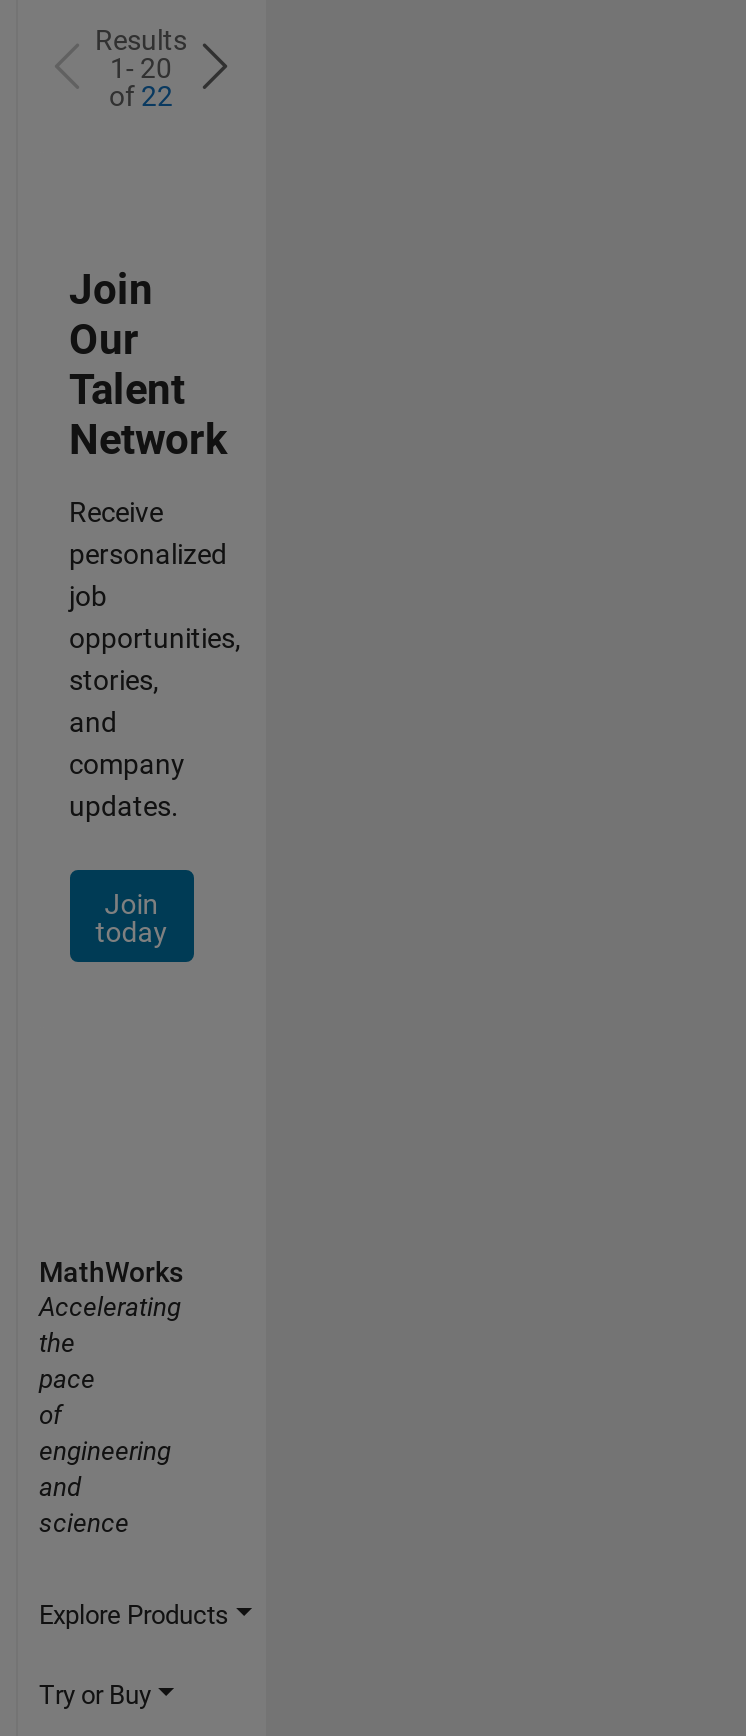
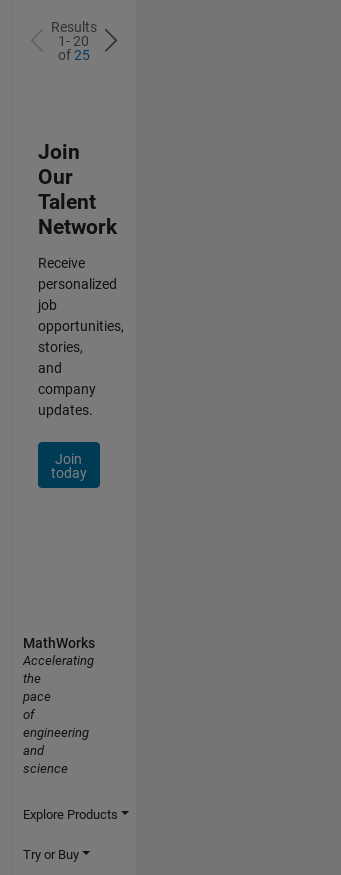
- of 22
+ of 25
